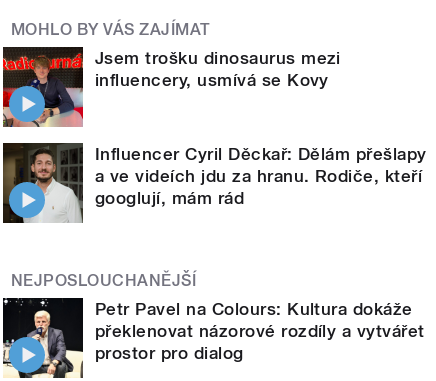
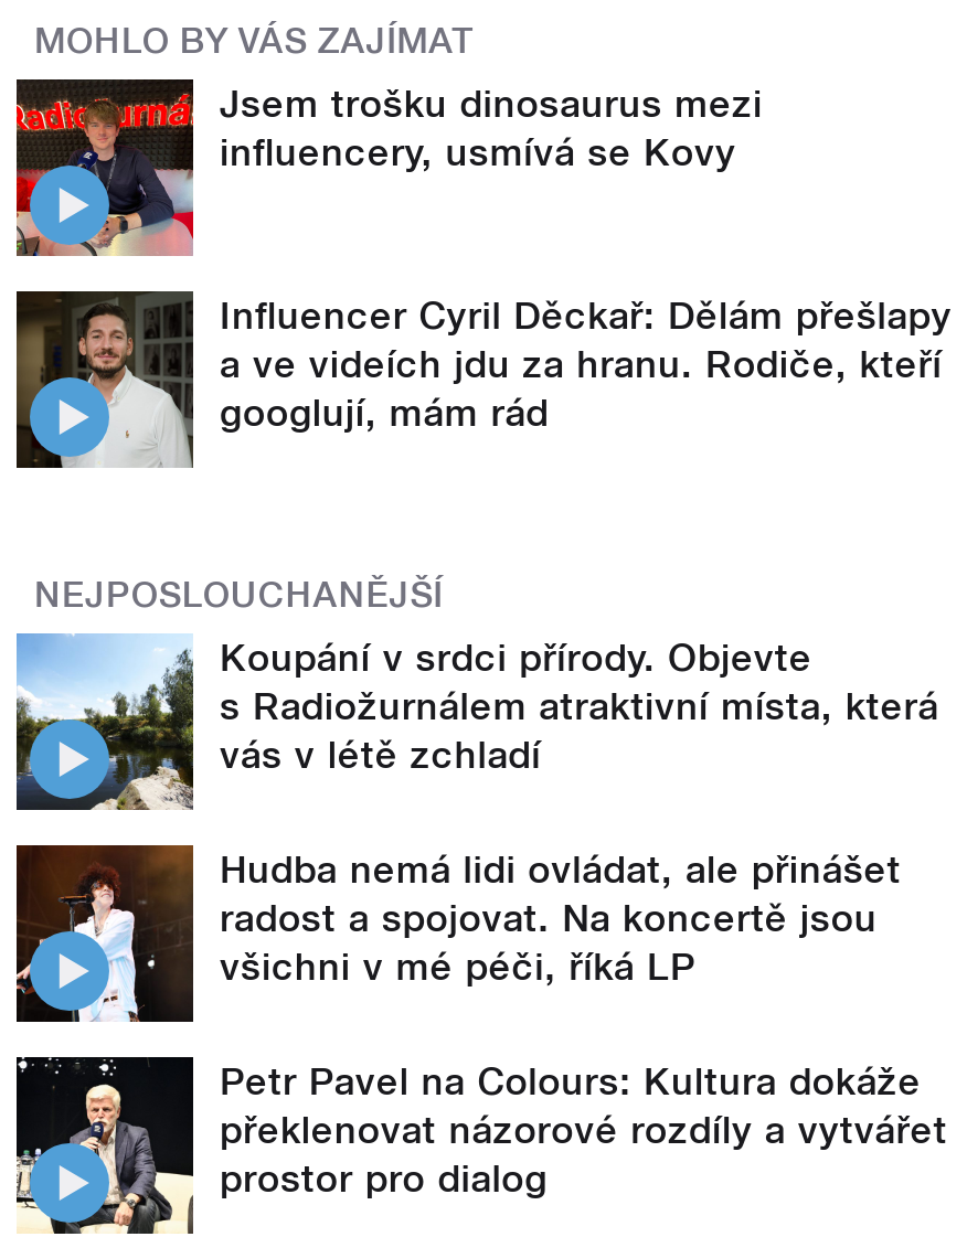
+ [image]
+ Koupání v srdci přírody. Objevte
+ s Radiožurnálem atraktivní místa, která
+ vás v létě zchladí
+ Hudba nemá lidi ovládat, ale přinášet
+ radost a spojovat. Na koncertě jsou
+ všichni v mé péči, říká LP

+ [image]
